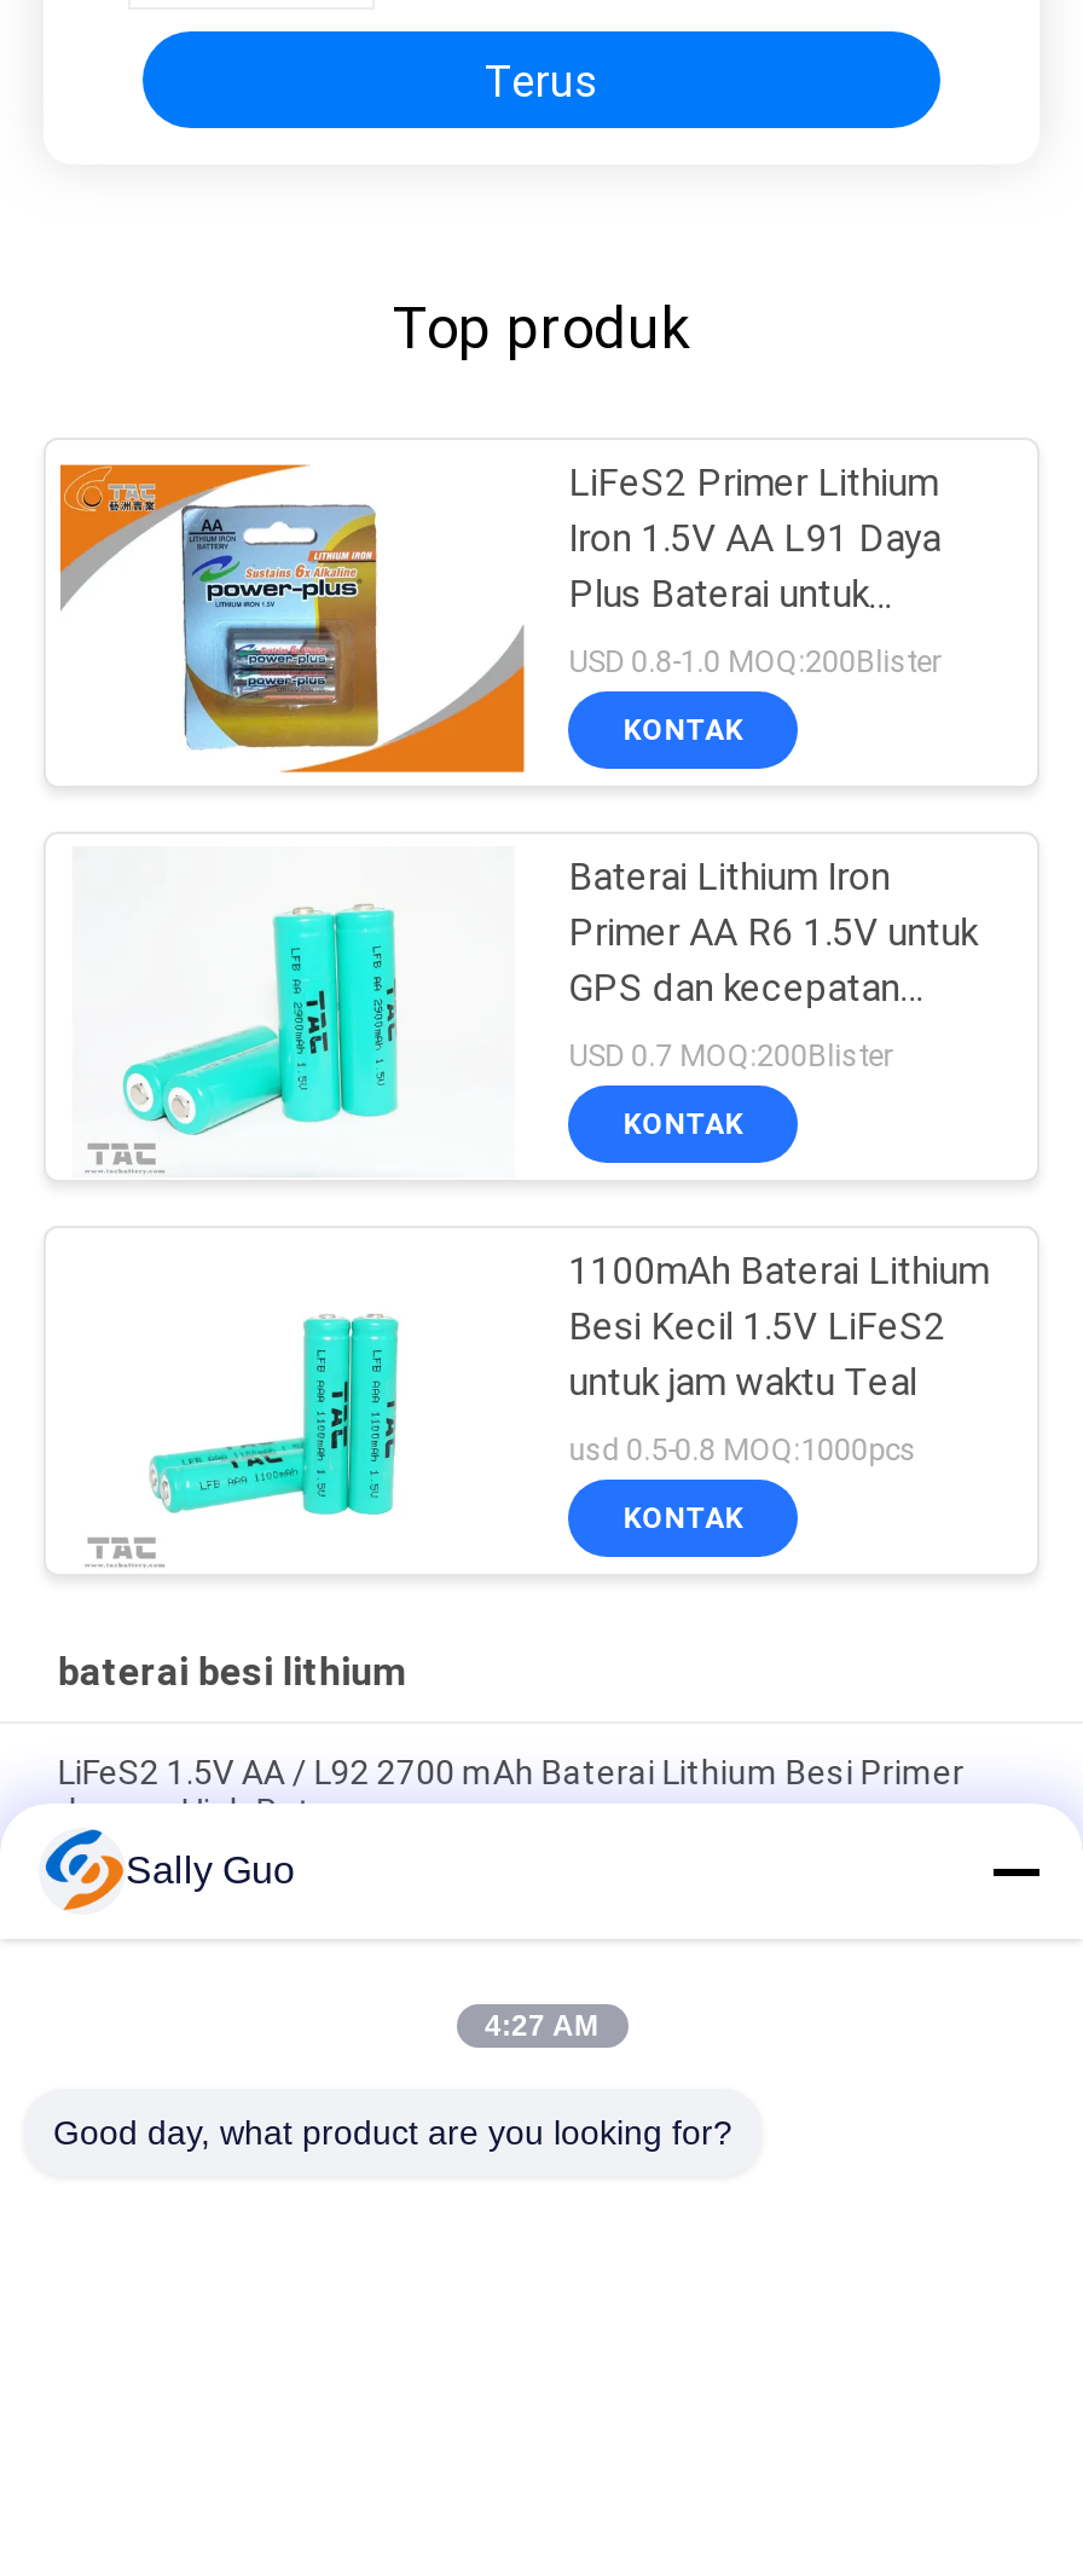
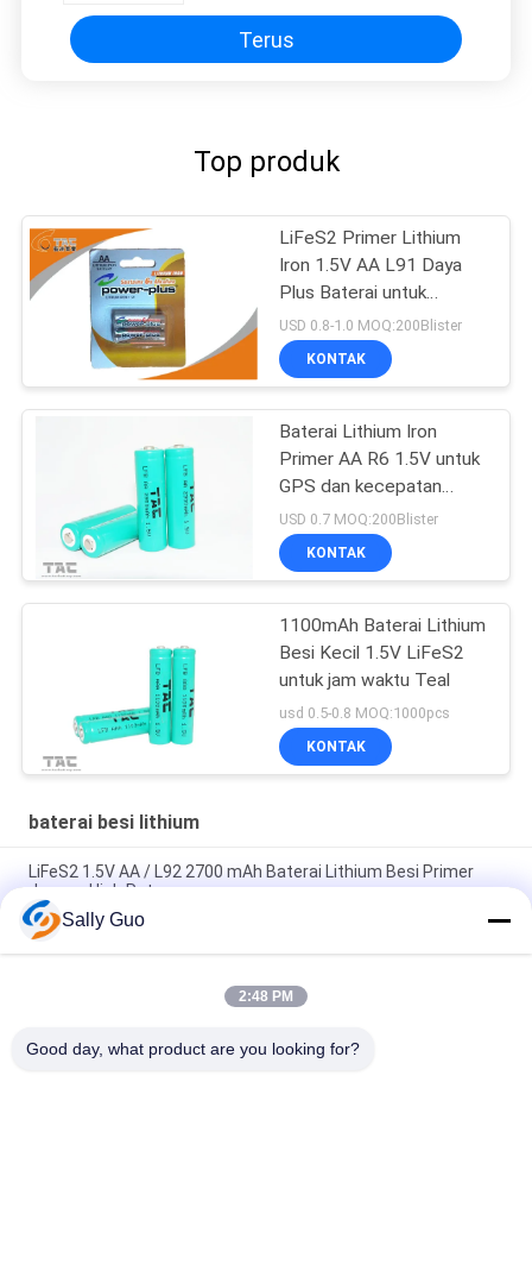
- 4:27 AM
+ 2:48 PM
